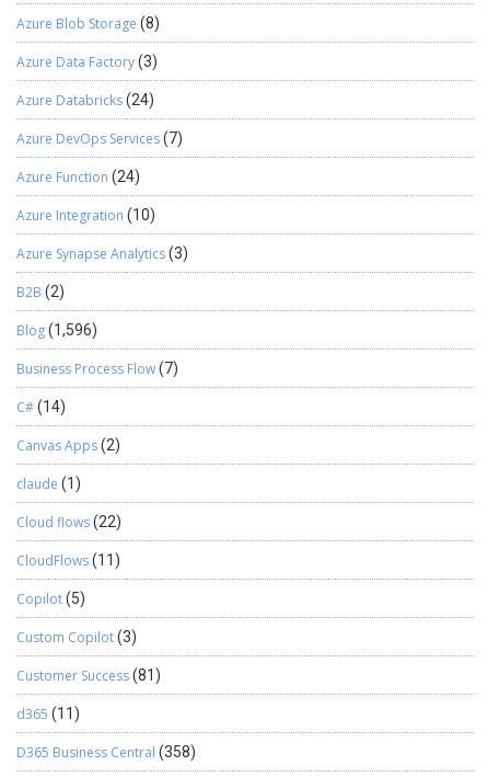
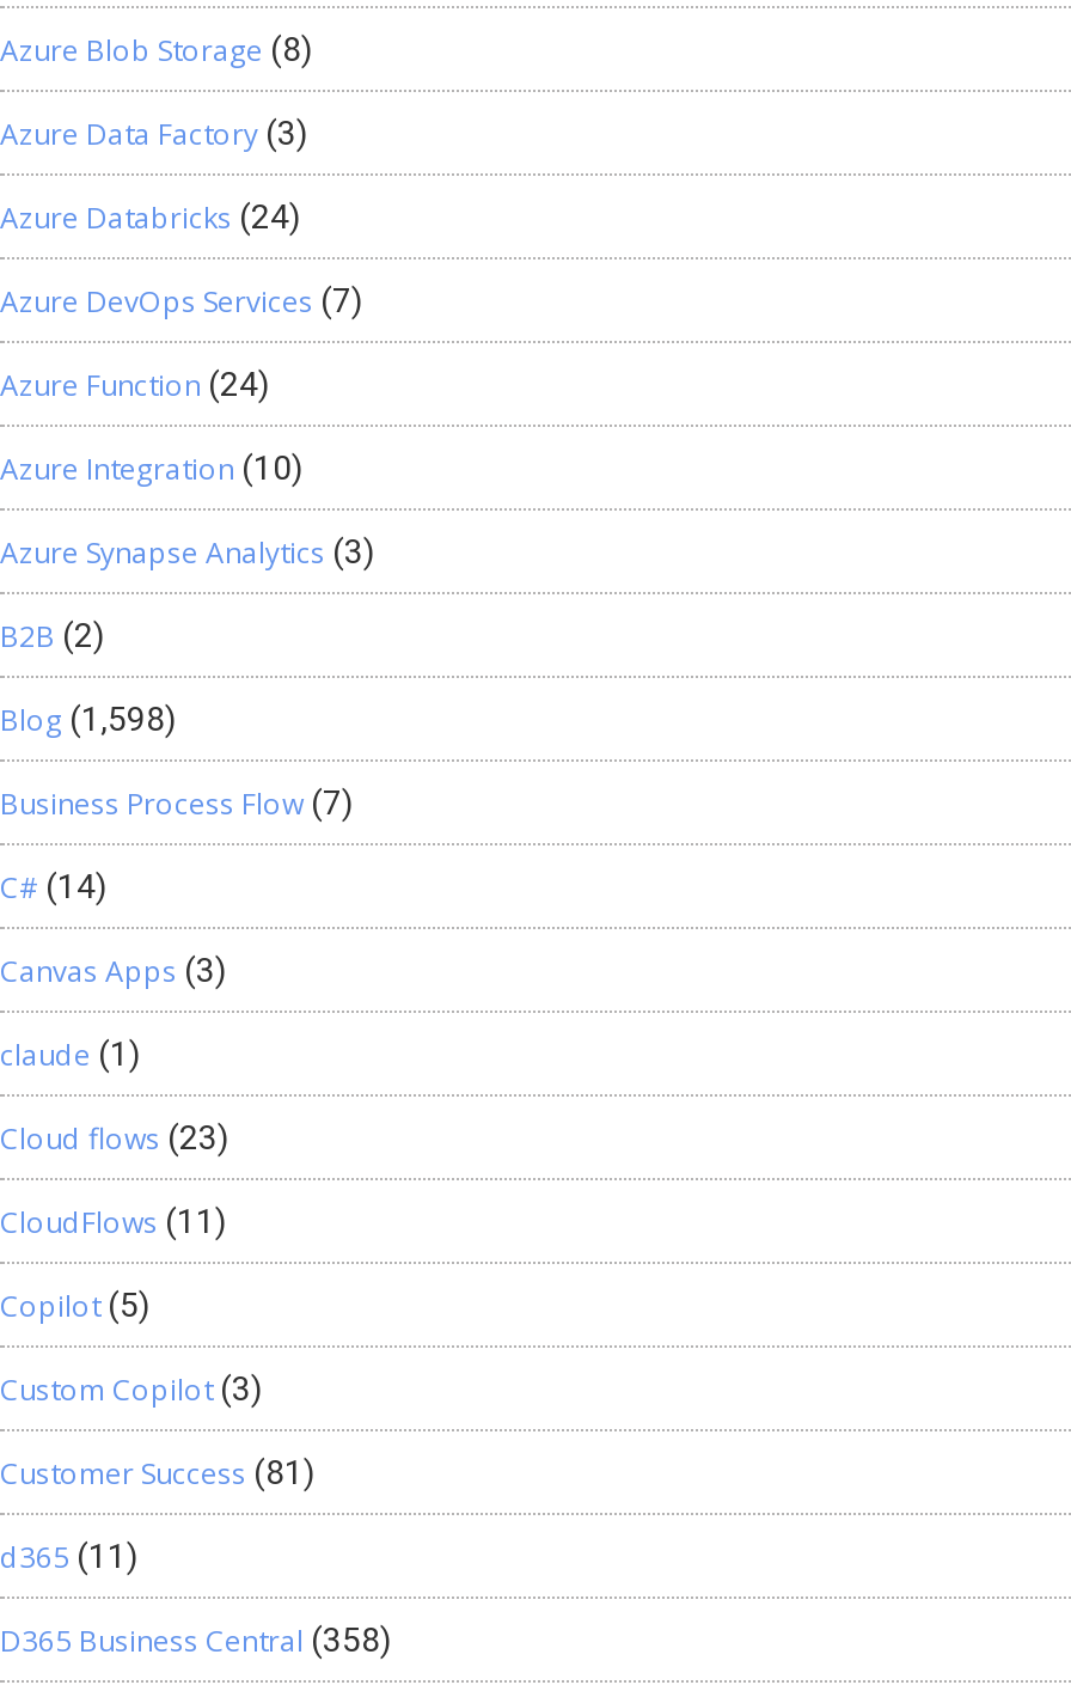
- Blog (1,596)
+ Blog (1,598)

- Canvas Apps (2)
+ Canvas Apps (3)

- Cloud flows (22)
+ Cloud flows (23)
